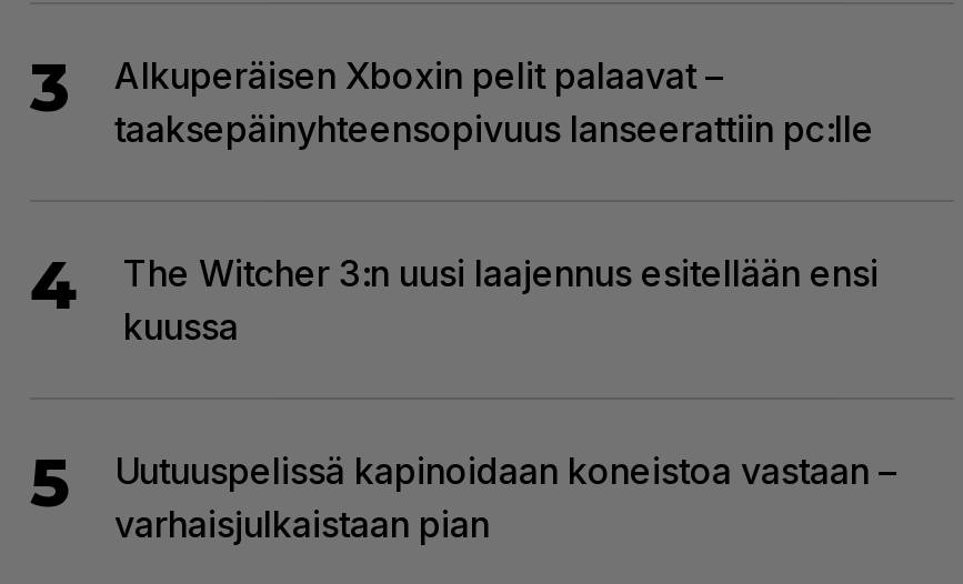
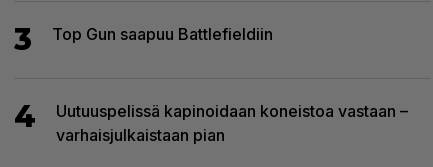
- Alkuperäisen Xboxin pelit palaavat –
- taaksepäinyhteensopivuus lanseerattiin pc:lle
+ Top Gun saapuu Battlefieldiin

- The Witcher 3:n uusi laajennus esitellään ensi
- kuussa
- 5
